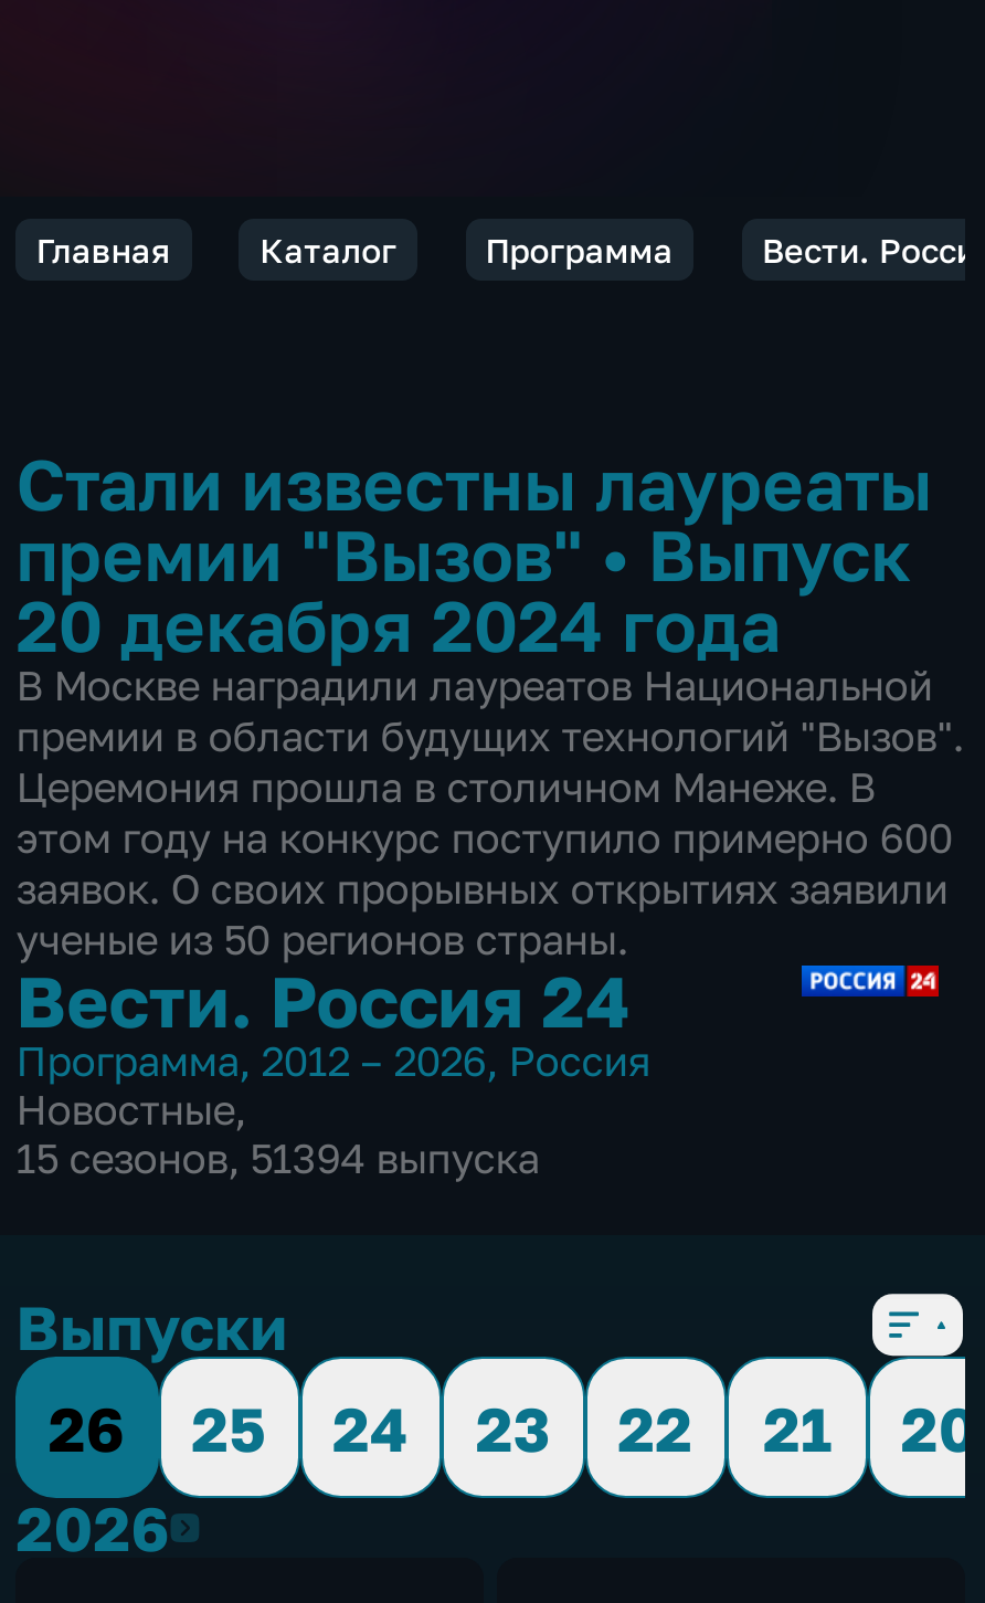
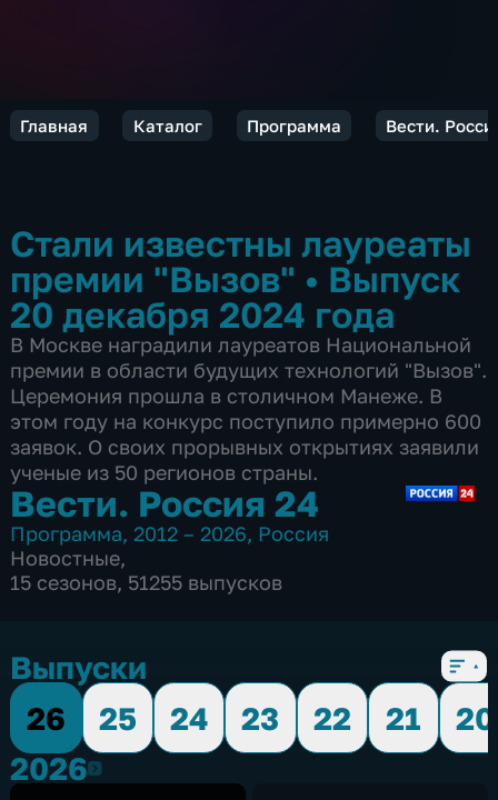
- 15 сезонов, 51394 выпуска
+ 15 сезонов, 51255 выпусков
